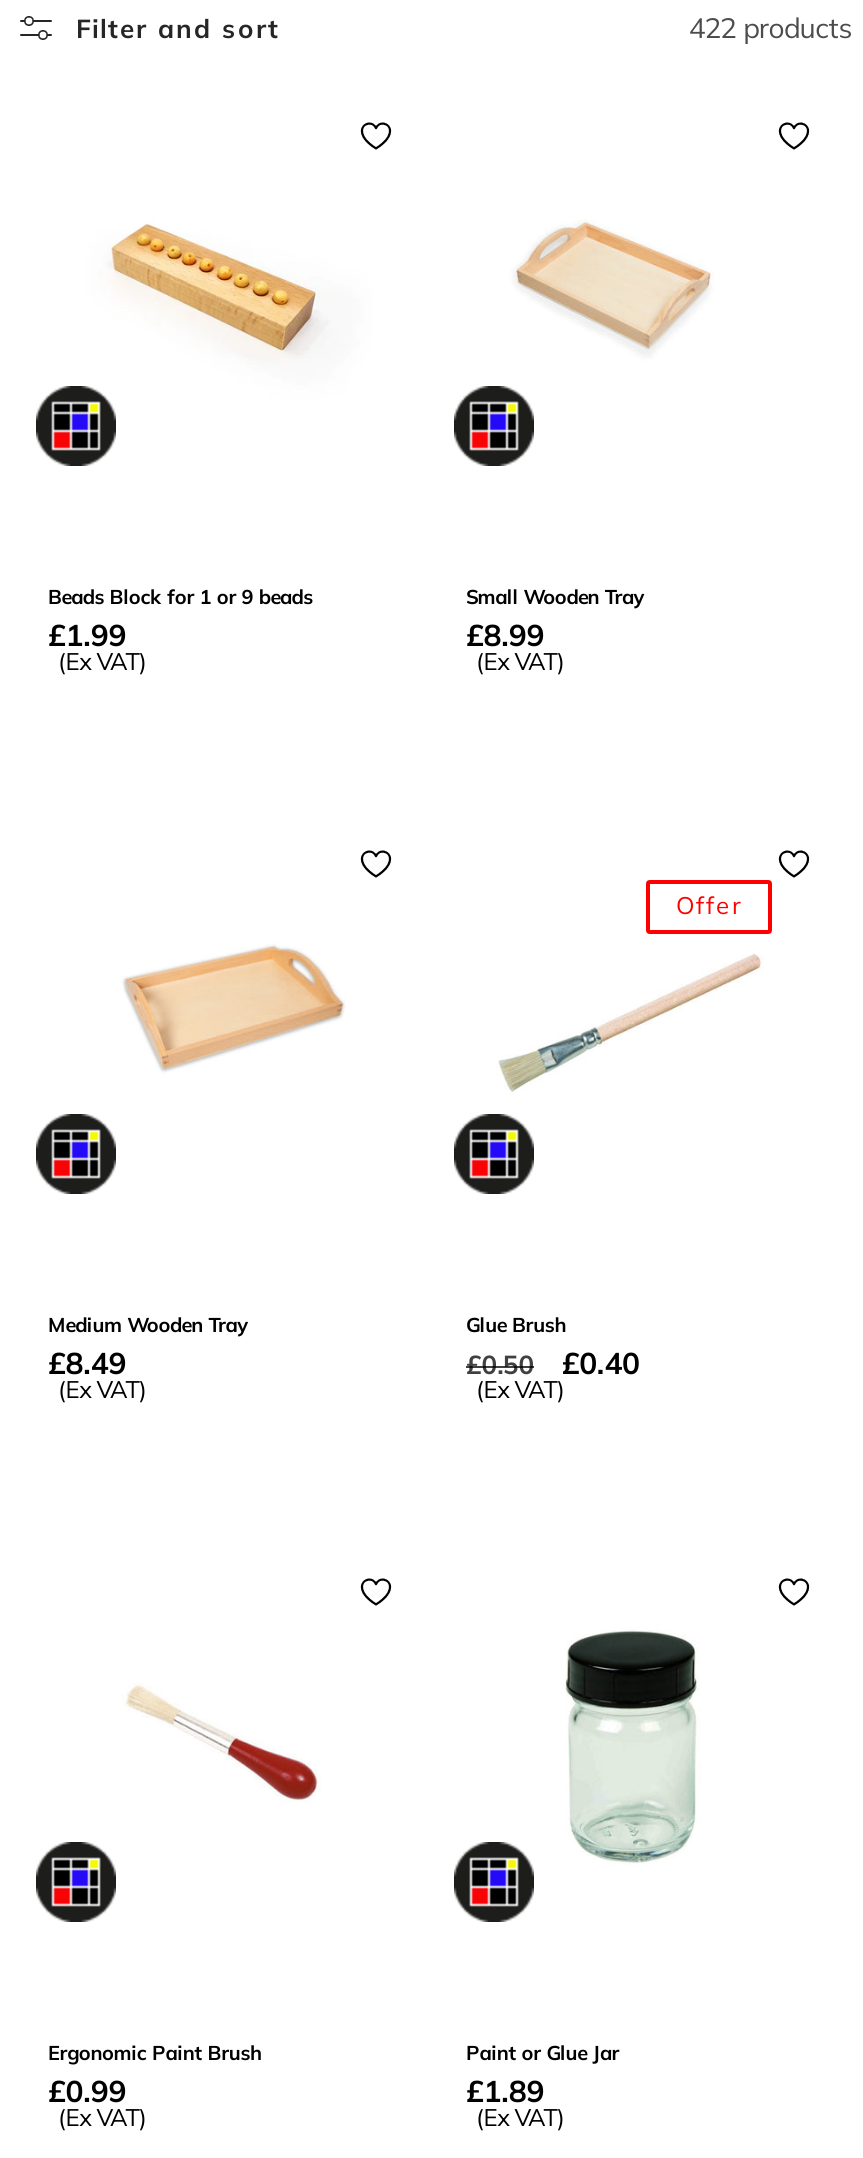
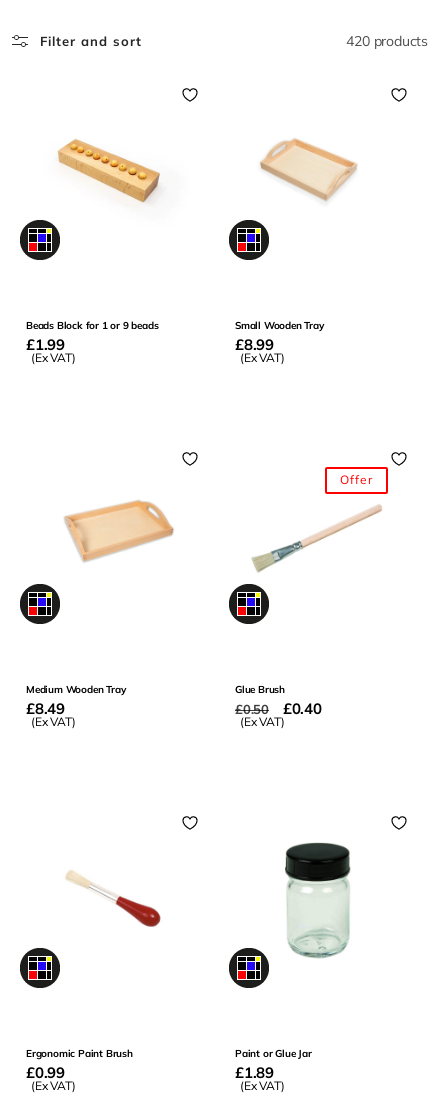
- 422 products
+ 420 products
